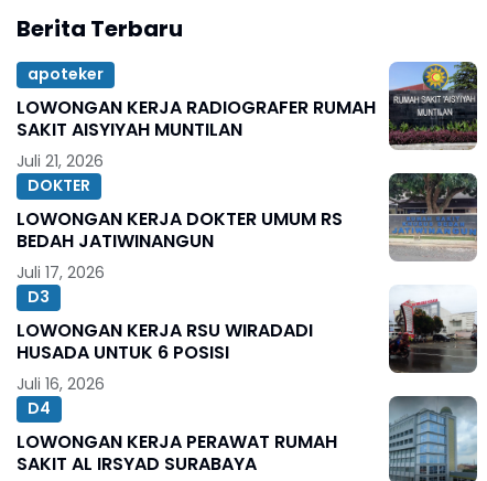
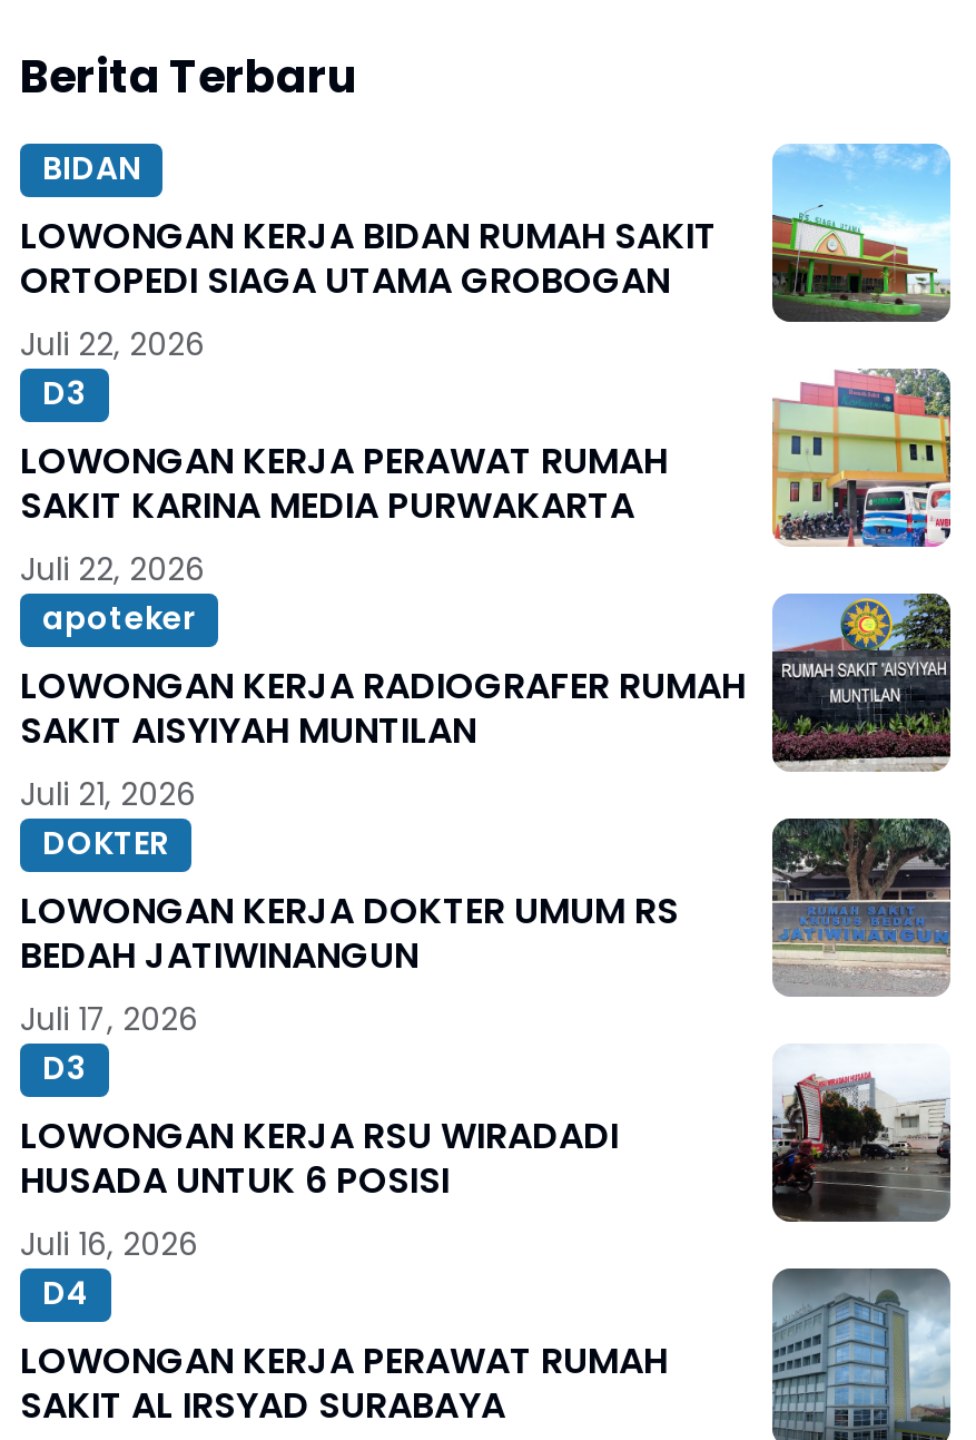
+ [image]
+ BIDAN
+ LOWONGAN KERJA BIDAN RUMAH SAKIT
+ ORTOPEDI SIAGA UTAMA GROBOGAN
+ Juli 22, 2026
+ D3
+ LOWONGAN KERJA PERAWAT RUMAH
+ SAKIT KARINA MEDIA PURWAKARTA
+ Juli 22, 2026

+ [image]
